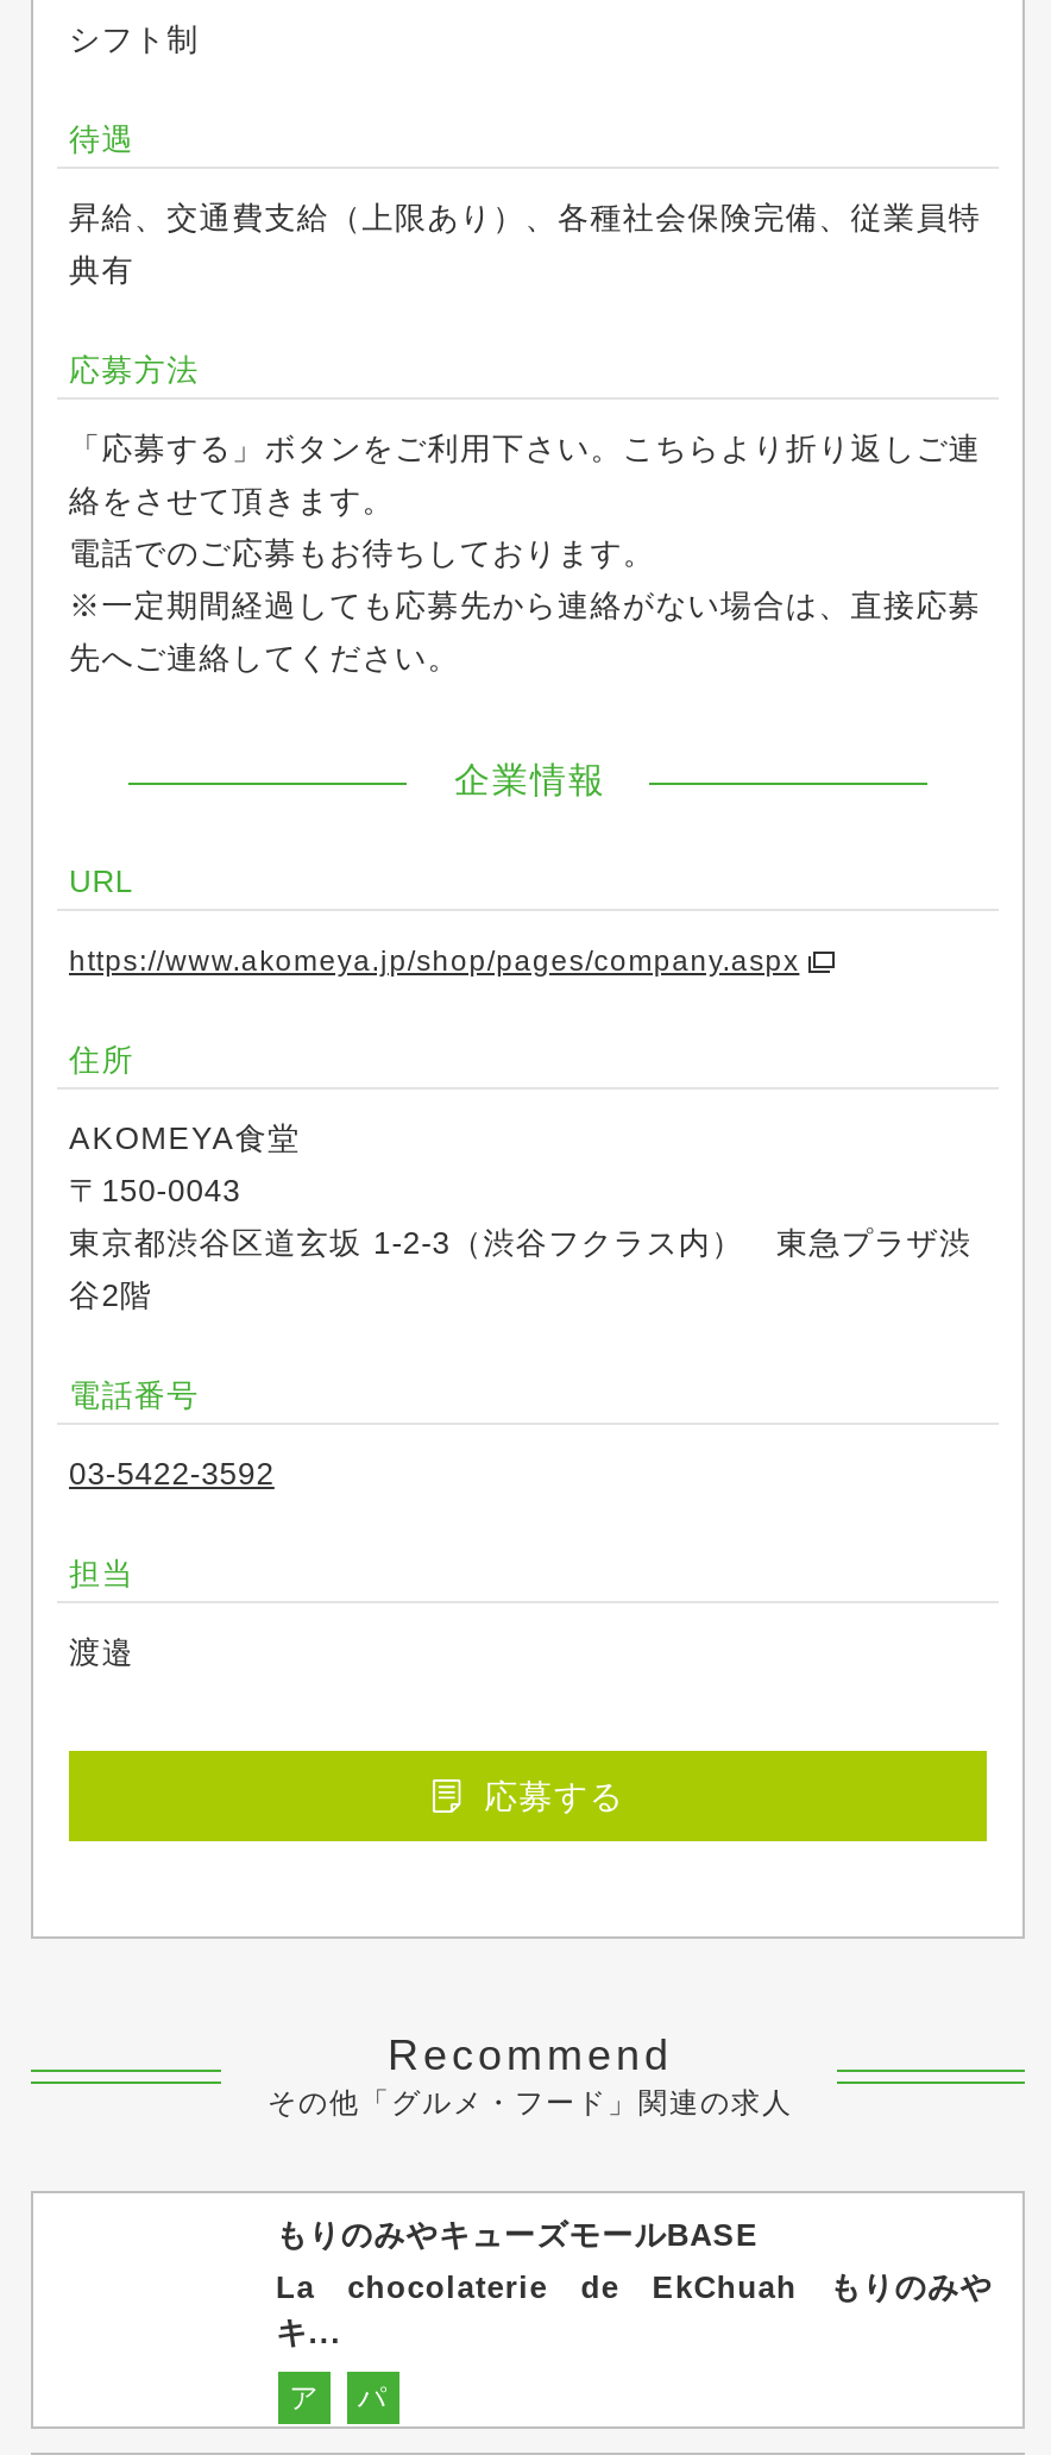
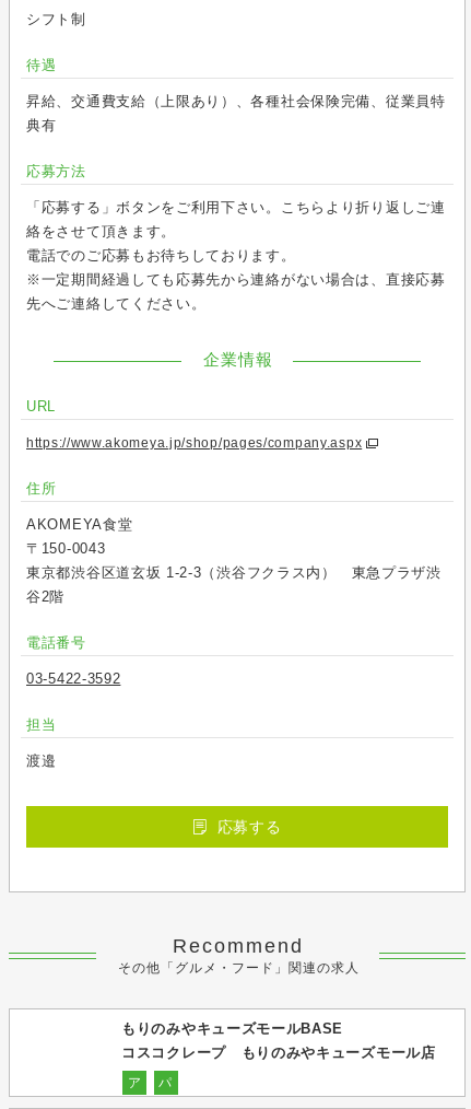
- La chocolaterie de EkChuah もりのみや
- キ...
+ コスコクレープ もりのみやキューズモール店
